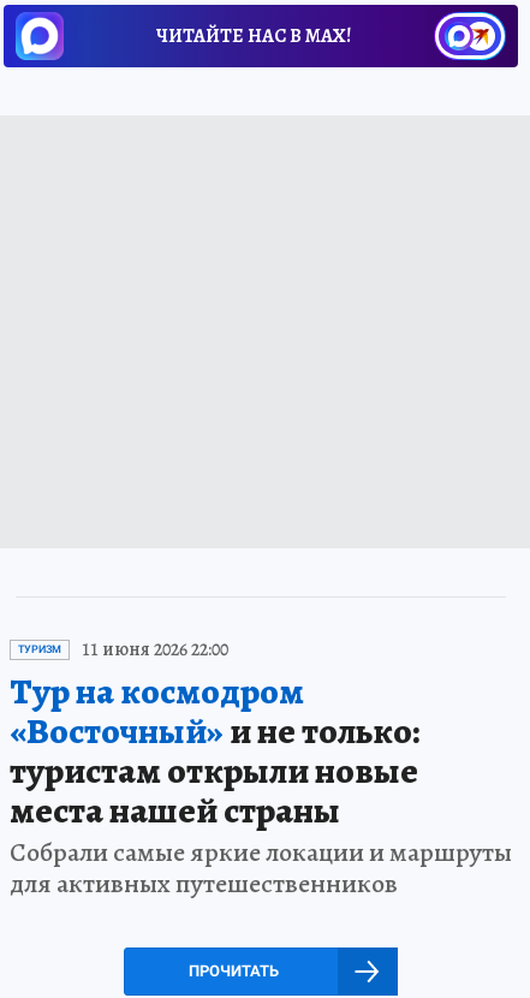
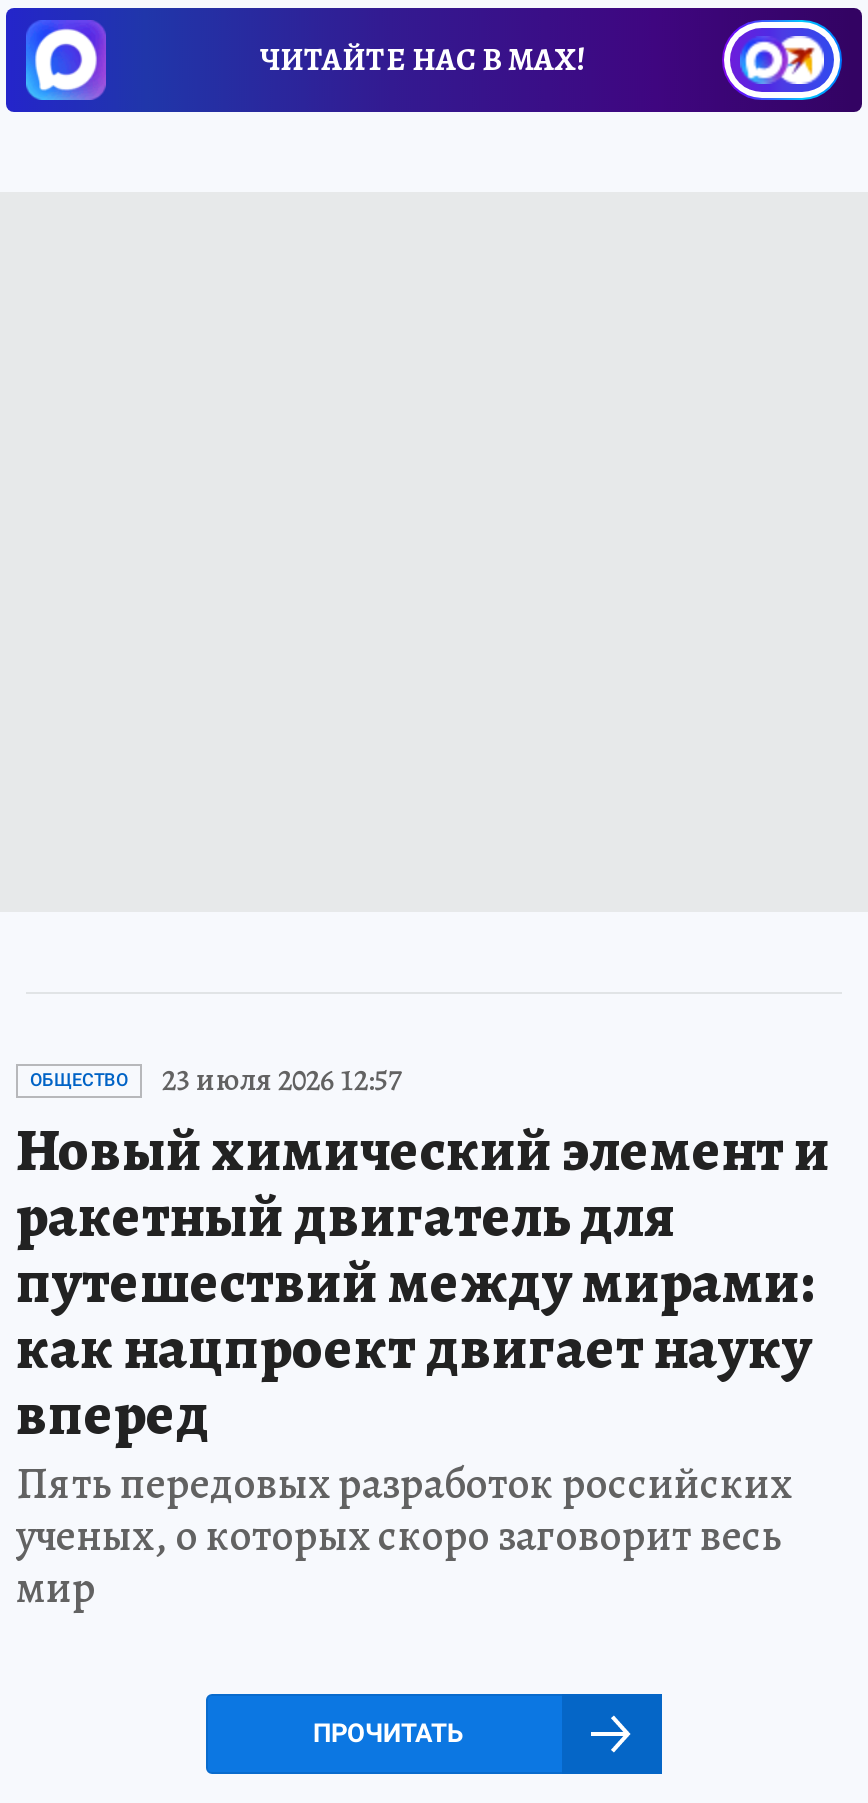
- ТУРИЗМ
- 11 июня 2026 22:00
- Тур на космодром
- «Восточный»и не только:
- туристам открыли новые
- места нашей страны
- Собрали самые яркие локации и маршруты
- для активных путешественников
+ ОБЩЕСТВО
+ 23 июля 2026 12:57
+ Новый химический элемент и
+ ракетный двигатель для
+ путешествий между мирами:
+ как нацпроект двигает науку
+ вперед
+ Пять передовых разработок российских
+ ученых, о которых скоро заговорит весь
+ мир
